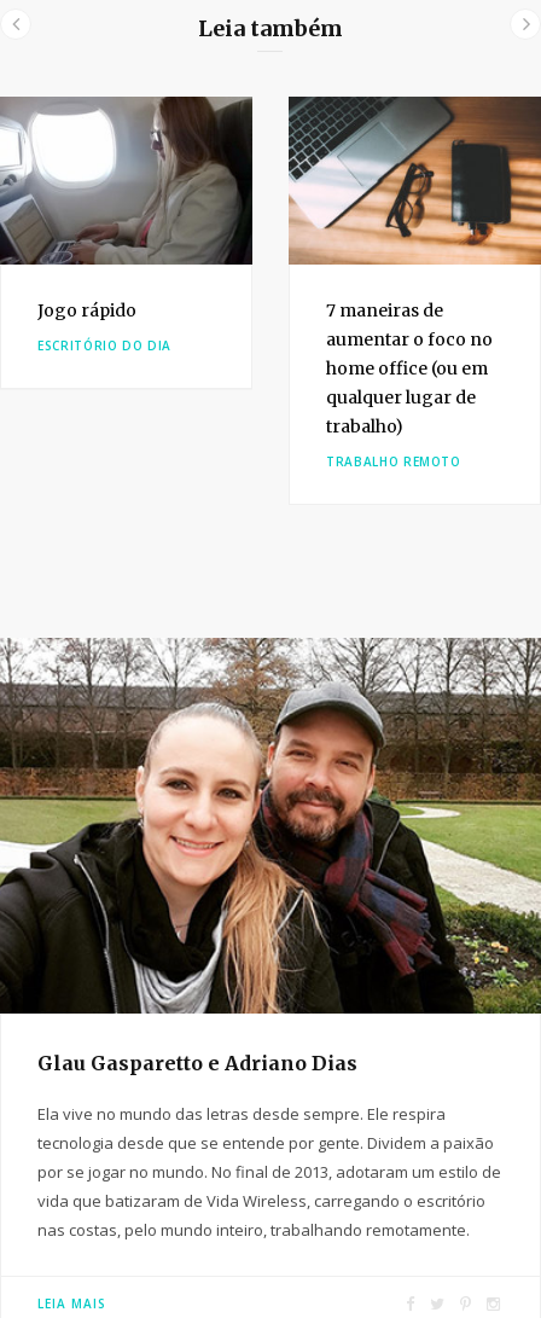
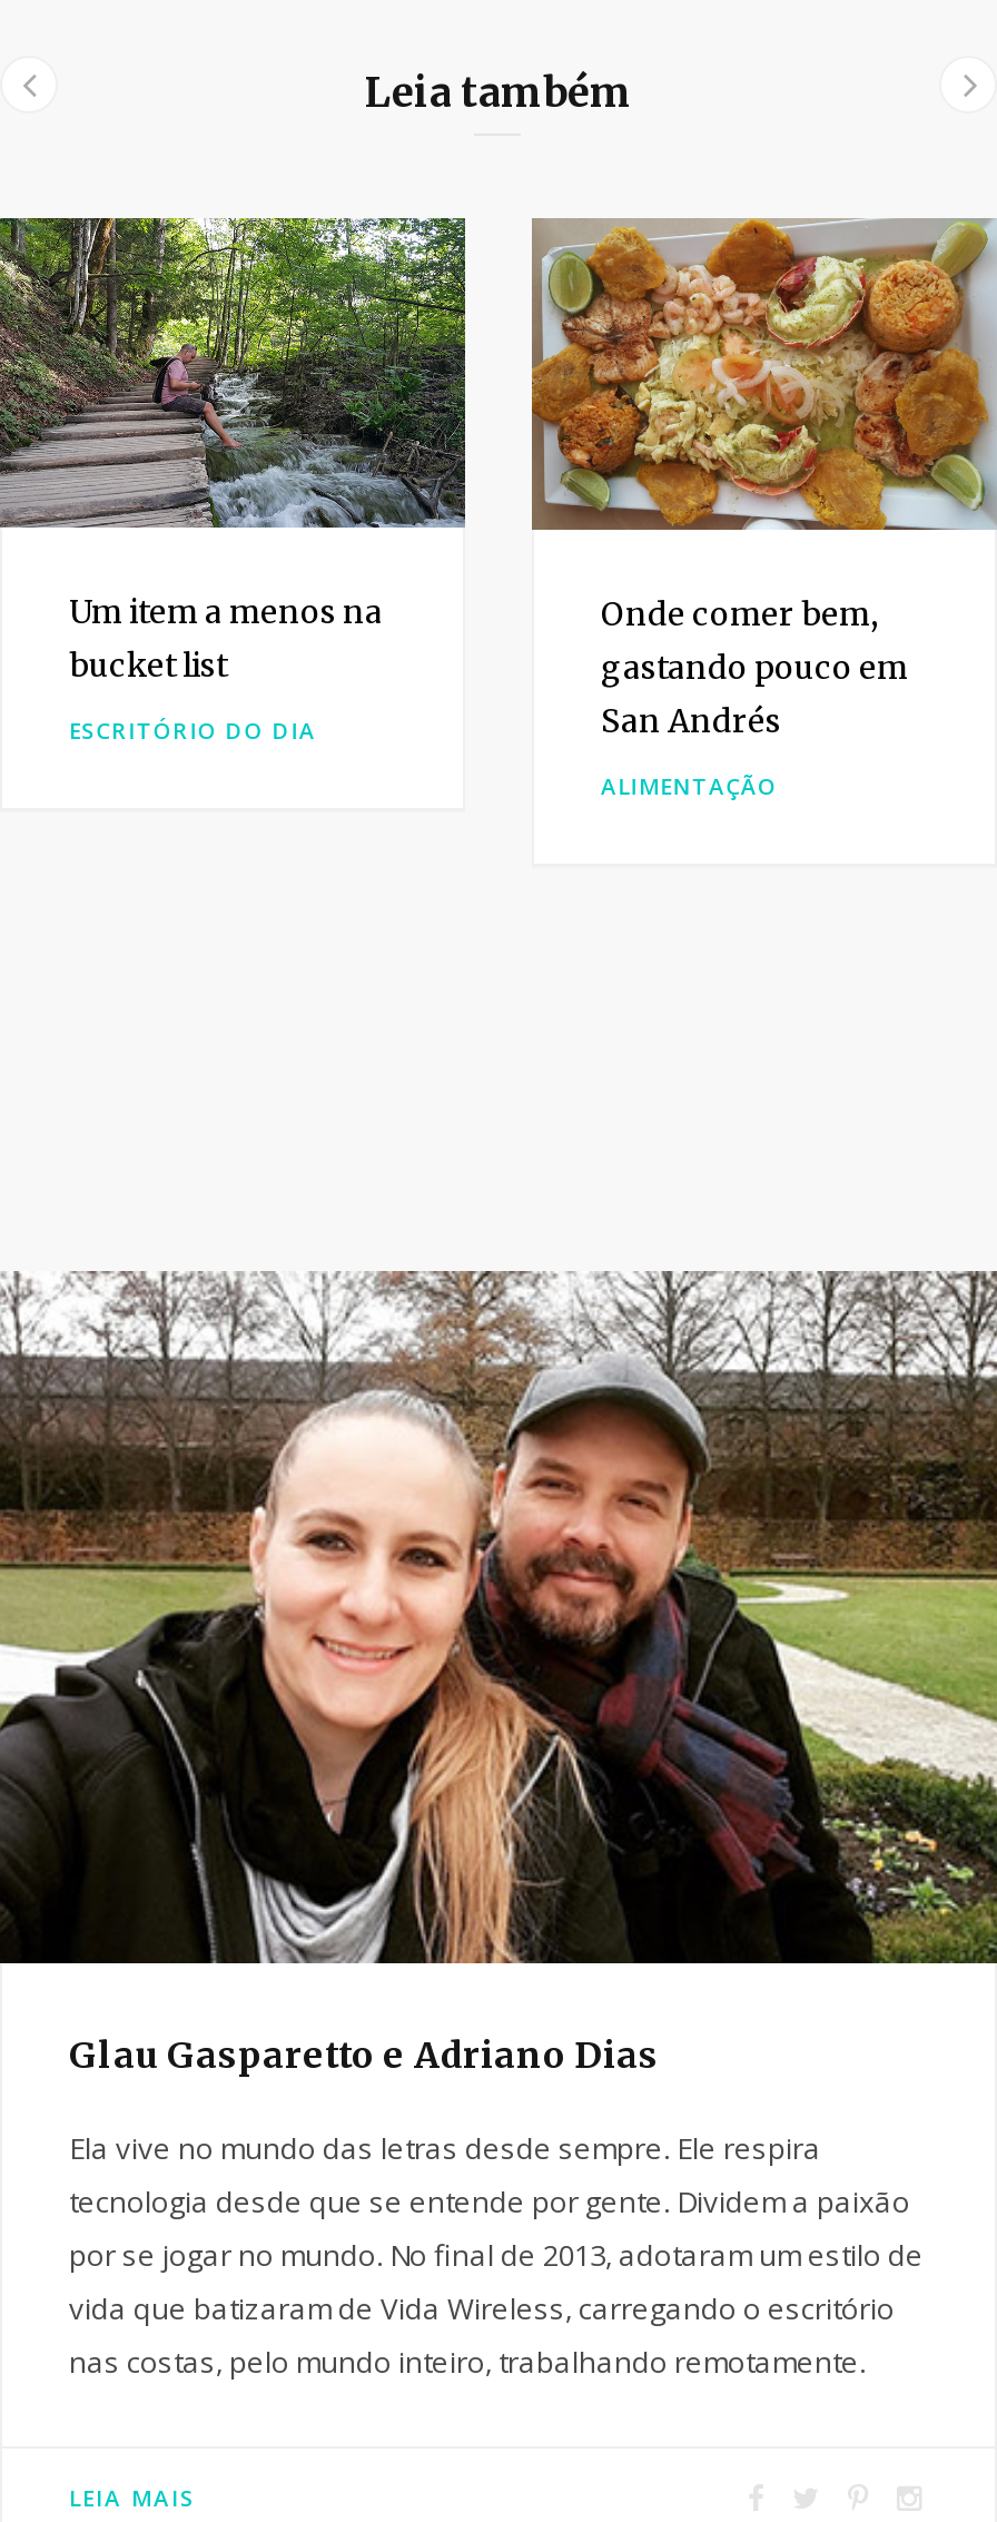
- [image]
- Jogo rápido
+ [image]
+ Um item a menos na
+ bucket list

- [image]
- 7 maneiras de
- aumentar o foco no
- home office (ou em
- qualquer lugar de
- trabalho)
+ [image]
+ Onde comer bem,
+ gastando pouco em
+ San Andrés

- TRABALHO REMOTO
+ ALIMENTAÇÃO
